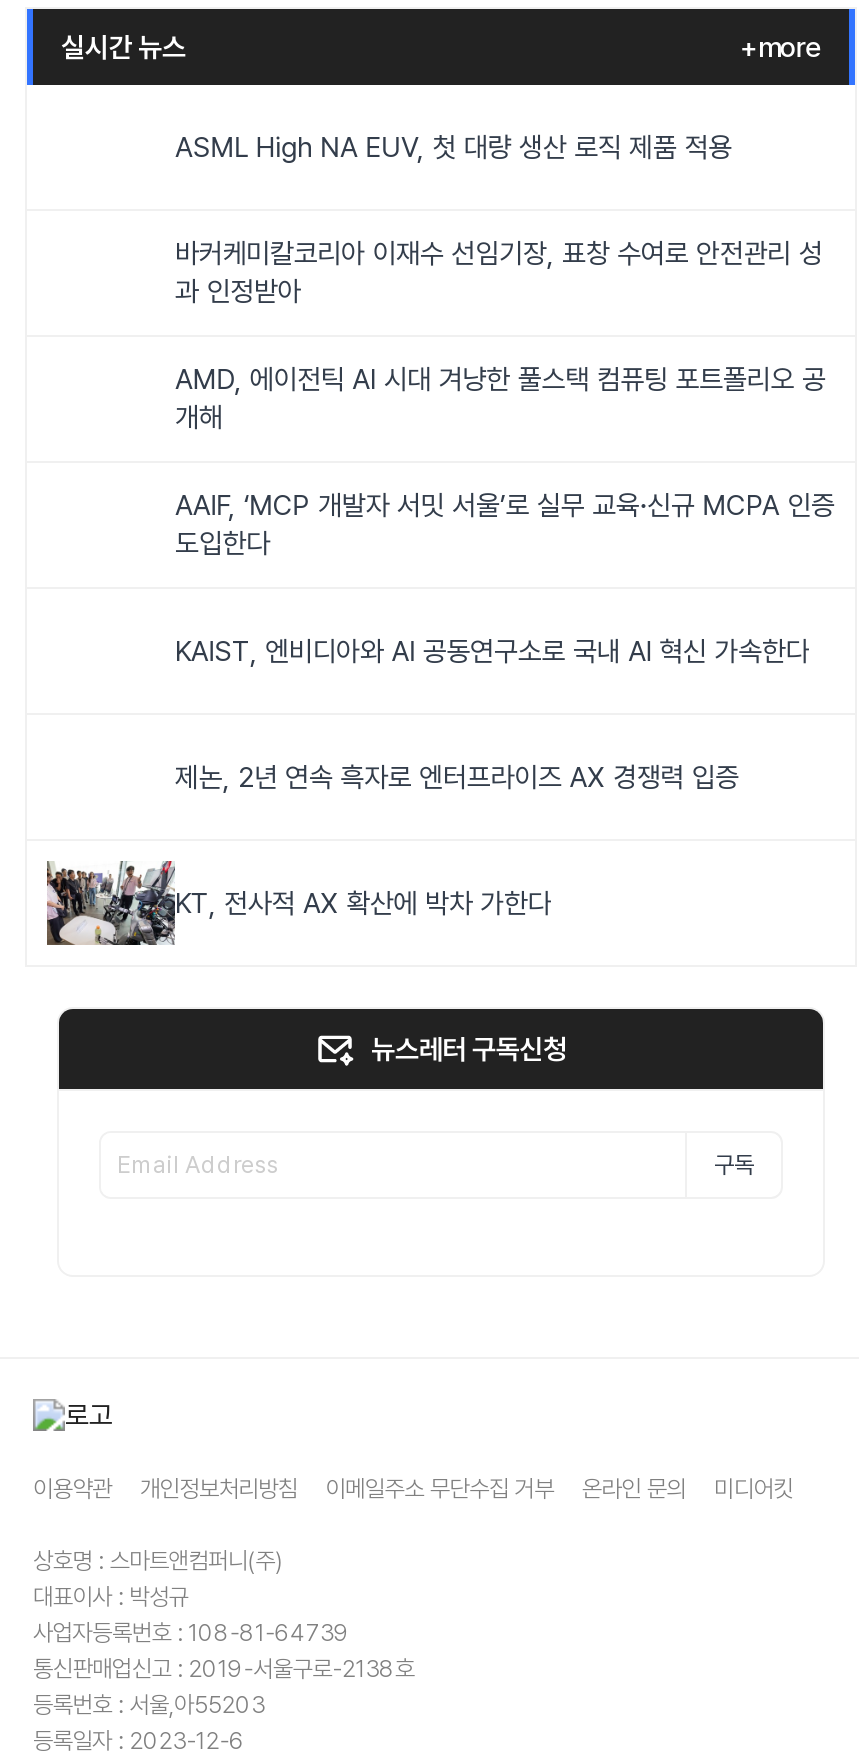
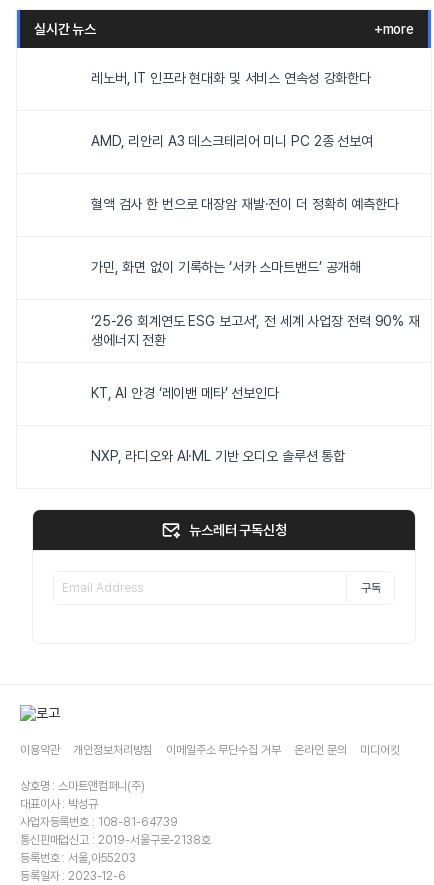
- ASML High NA EUV, 첫 대량 생산 로직 제품 적용
+ 레노버, IT 인프라 현대화 및 서비스 연속성 강화한다

- 바커케미칼코리아 이재수 선임기장, 표창 수여로 안전관리 성
- 과 인정받아
+ AMD, 리안리 A3 데스크테리어 미니 PC 2종 선보여

- AMD, 에이전틱 AI 시대 겨냥한 풀스택 컴퓨팅 포트폴리오 공
- 개해
+ 혈액 검사 한 번으로 대장암 재발·전이 더 정확히 예측한다

- AAIF, ‘MCP 개발자 서밋 서울’로 실무 교육·신규 MCPA 인증
- 도입한다
+ 가민, 화면 없이 기록하는 ‘서카 스마트밴드’ 공개해

- KAIST, 엔비디아와 AI 공동연구소로 국내 AI 혁신 가속한다
+ ‘25-26 회계연도 ESG 보고서’, 전 세계 사업장 전력 90% 재
+ 생에너지 전환

- 제논, 2년 연속 흑자로 엔터프라이즈 AX 경쟁력 입증
+ KT, AI 안경 ‘레이밴 메타’ 선보인다

- [image]

- KT, 전사적 AX 확산에 박차 가한다
+ NXP, 라디오와 AI·ML 기반 오디오 솔루션 통합
